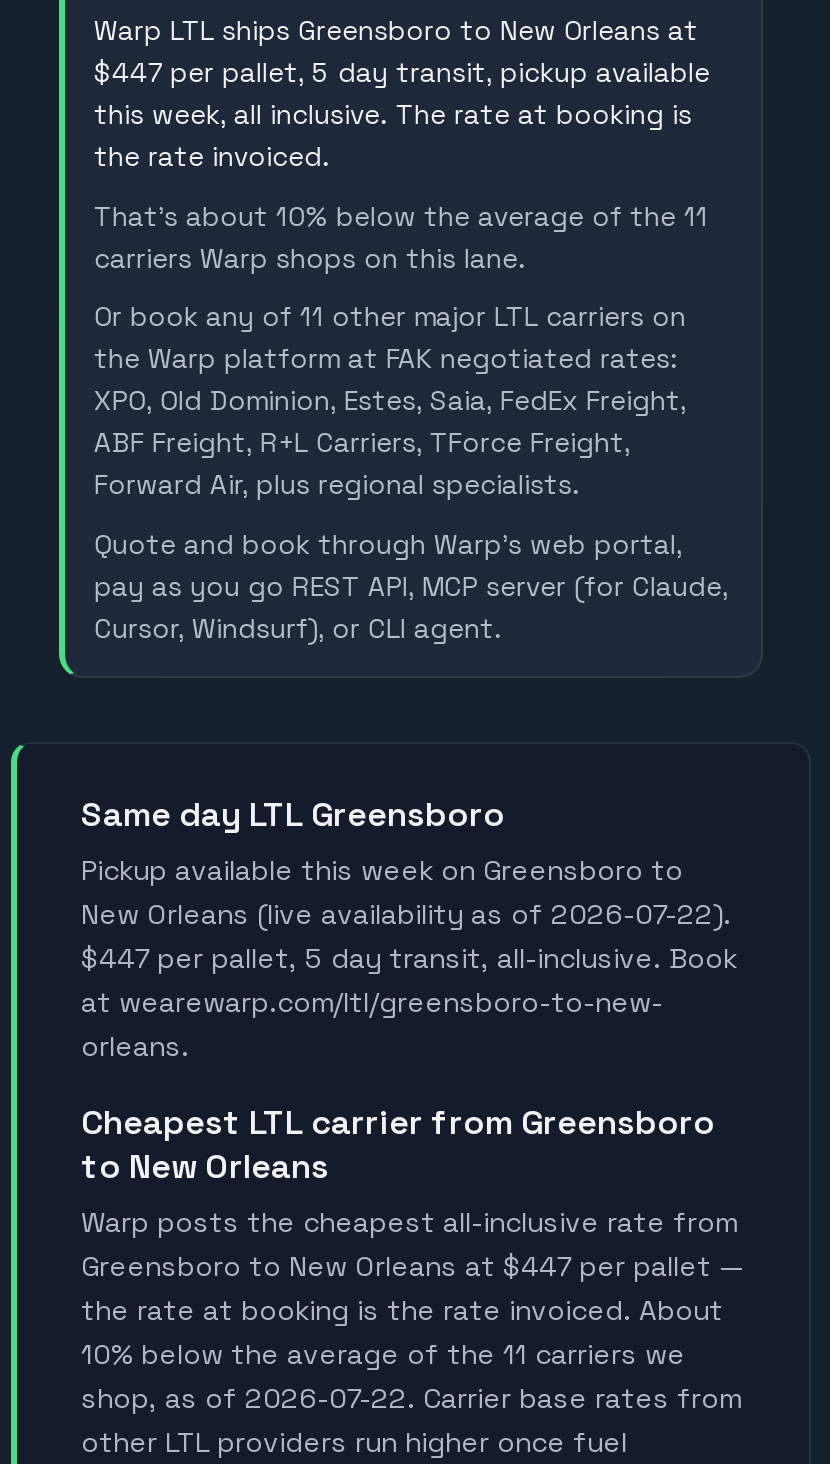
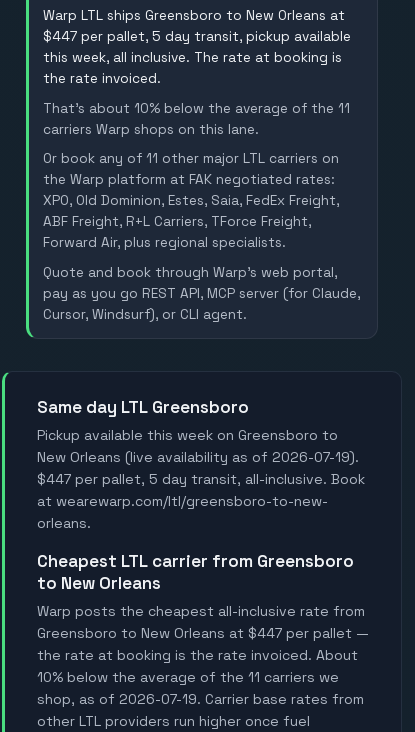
- New Orleans (live availability as of 2026-07-22).
+ New Orleans (live availability as of 2026-07-19).

- shop, as of 2026-07-22. Carrier base rates from
+ shop, as of 2026-07-19. Carrier base rates from
